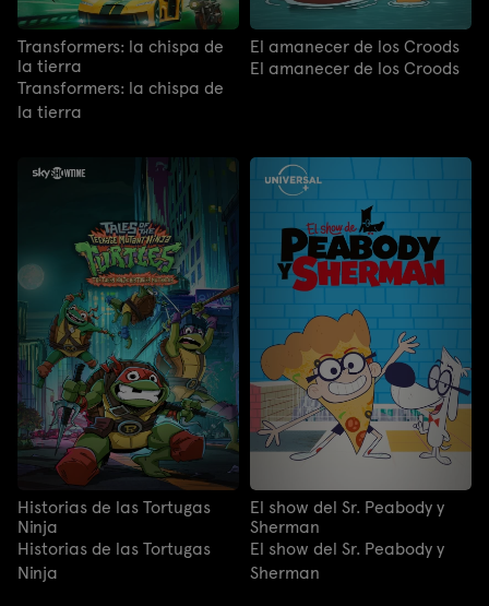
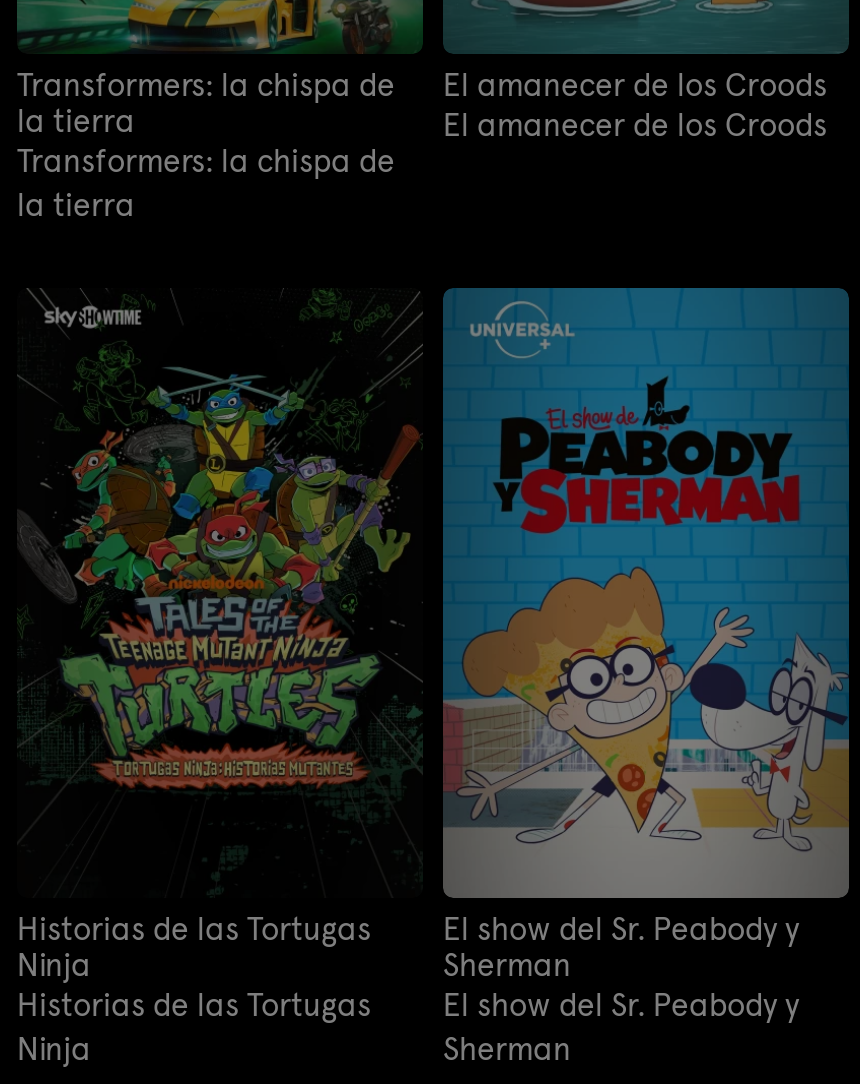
- [image]
+ [image]
